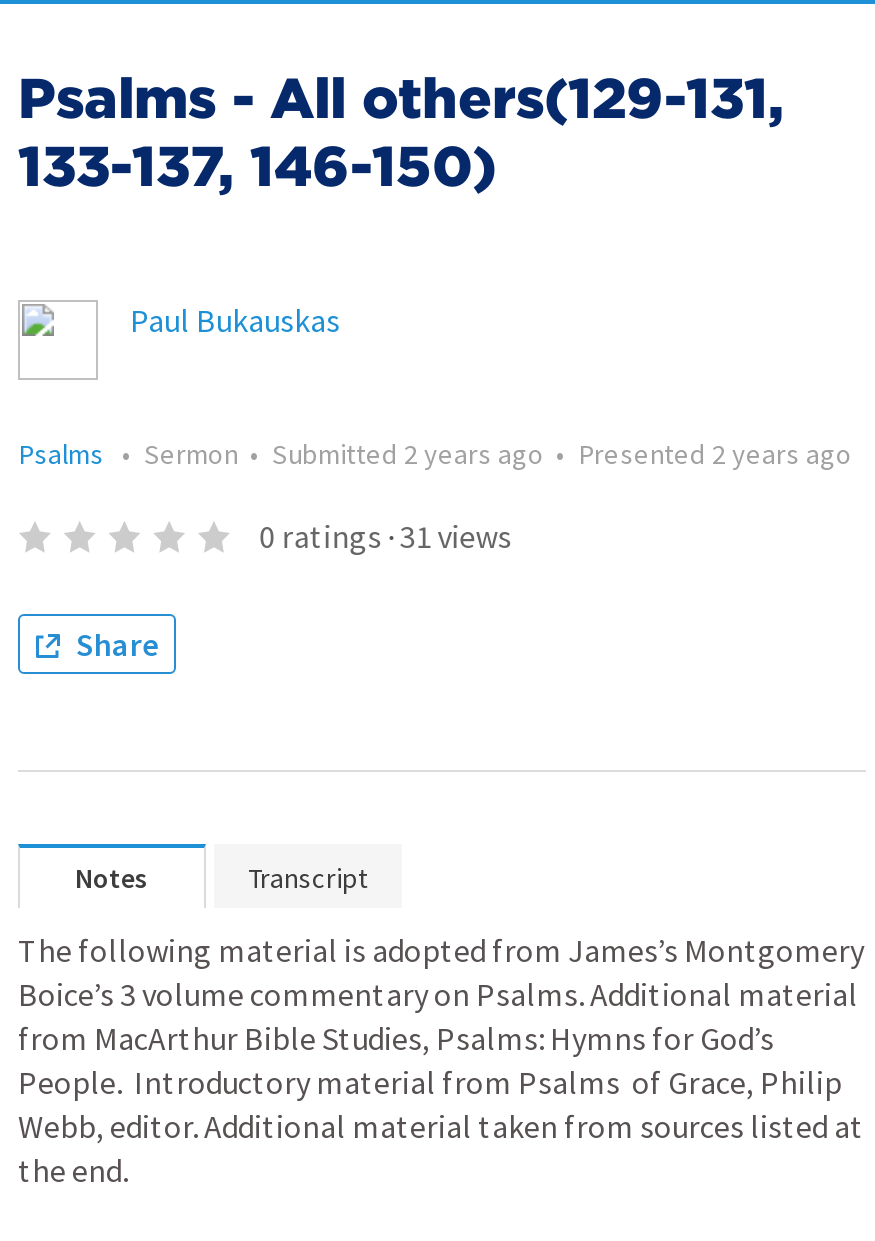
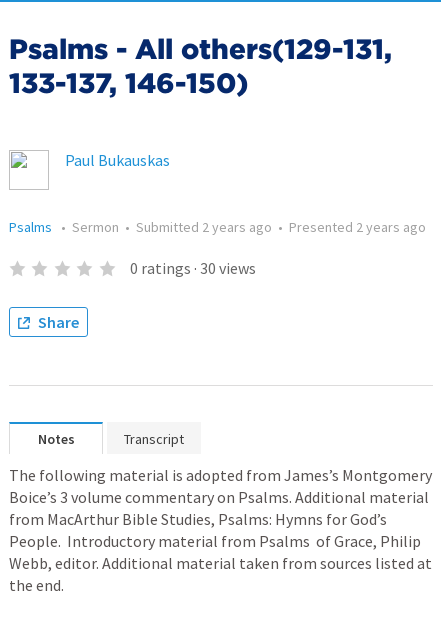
- 0 ratings · 31 views
+ 0 ratings · 30 views
